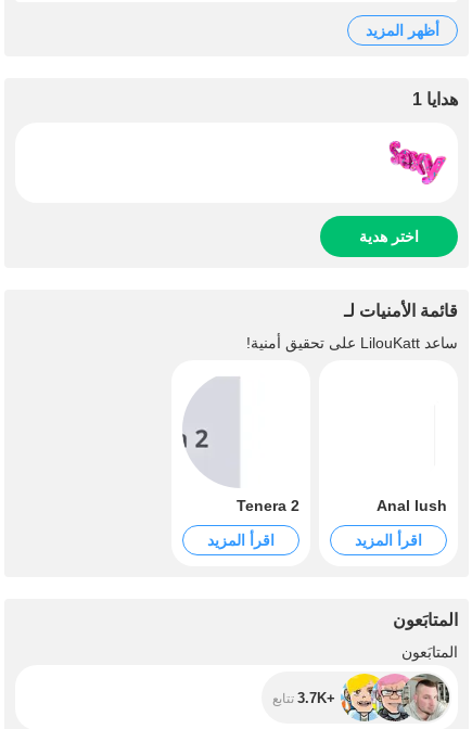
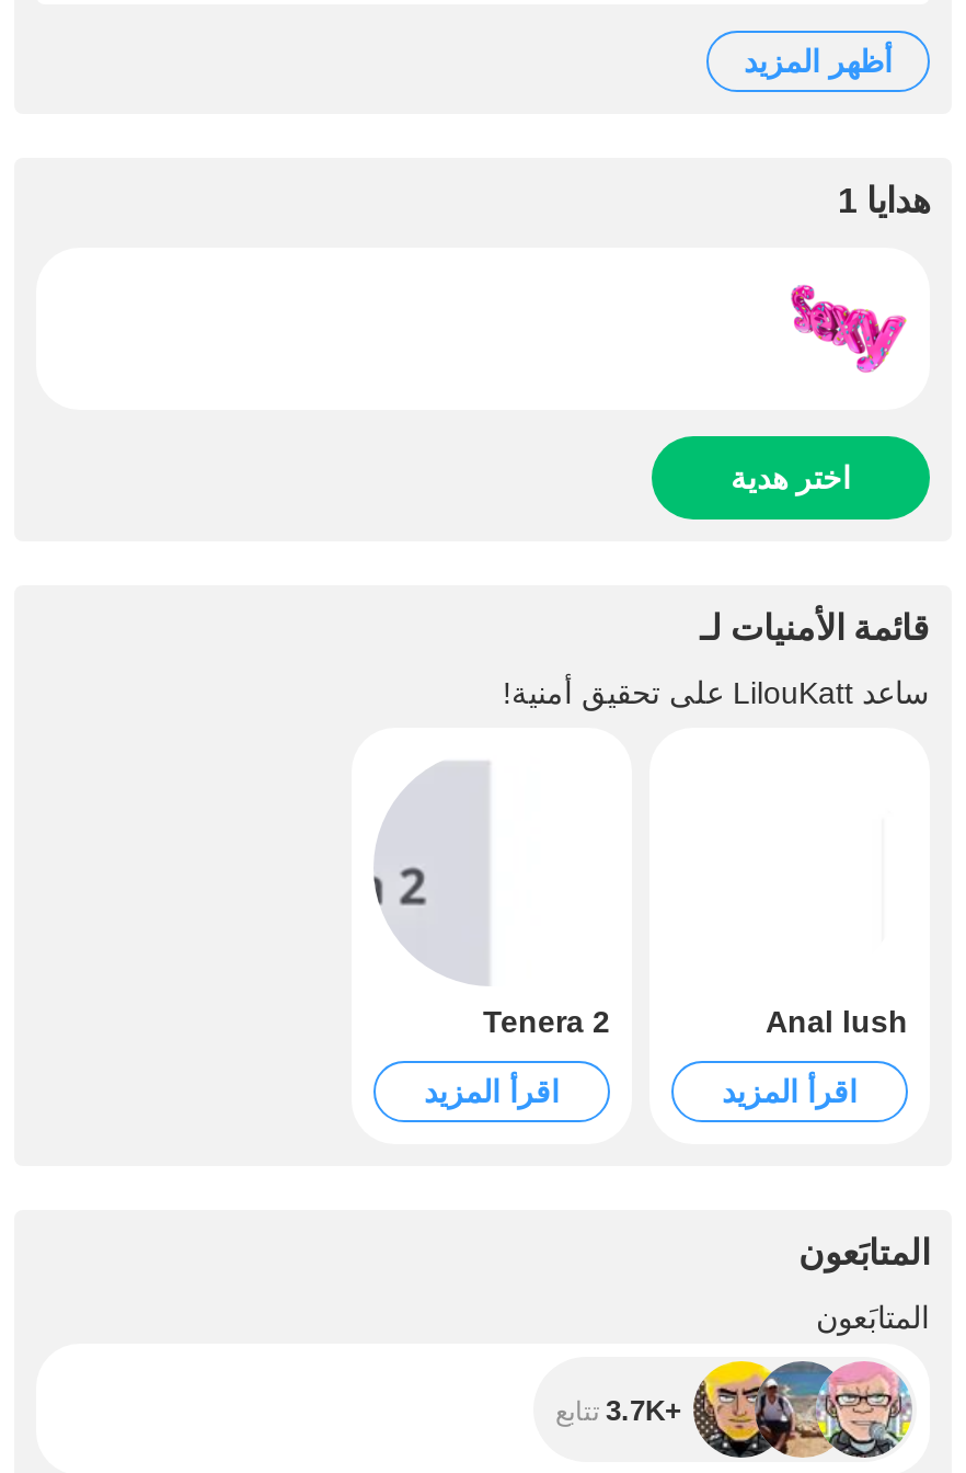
- [image]
+ [image]
